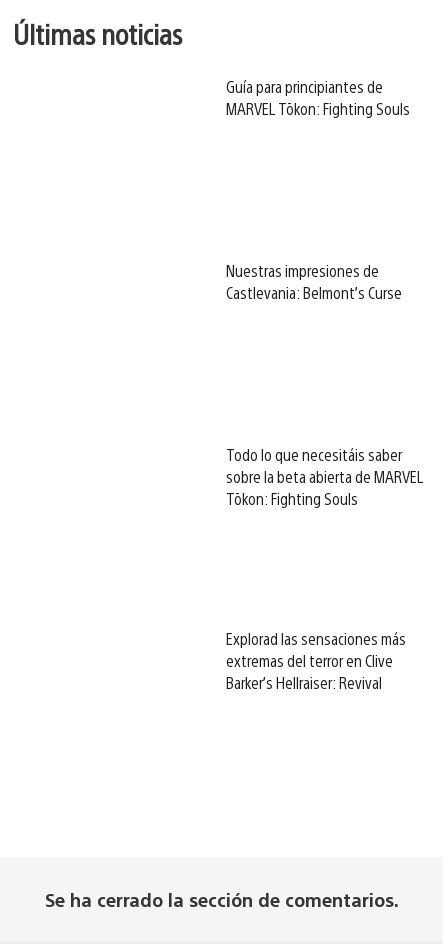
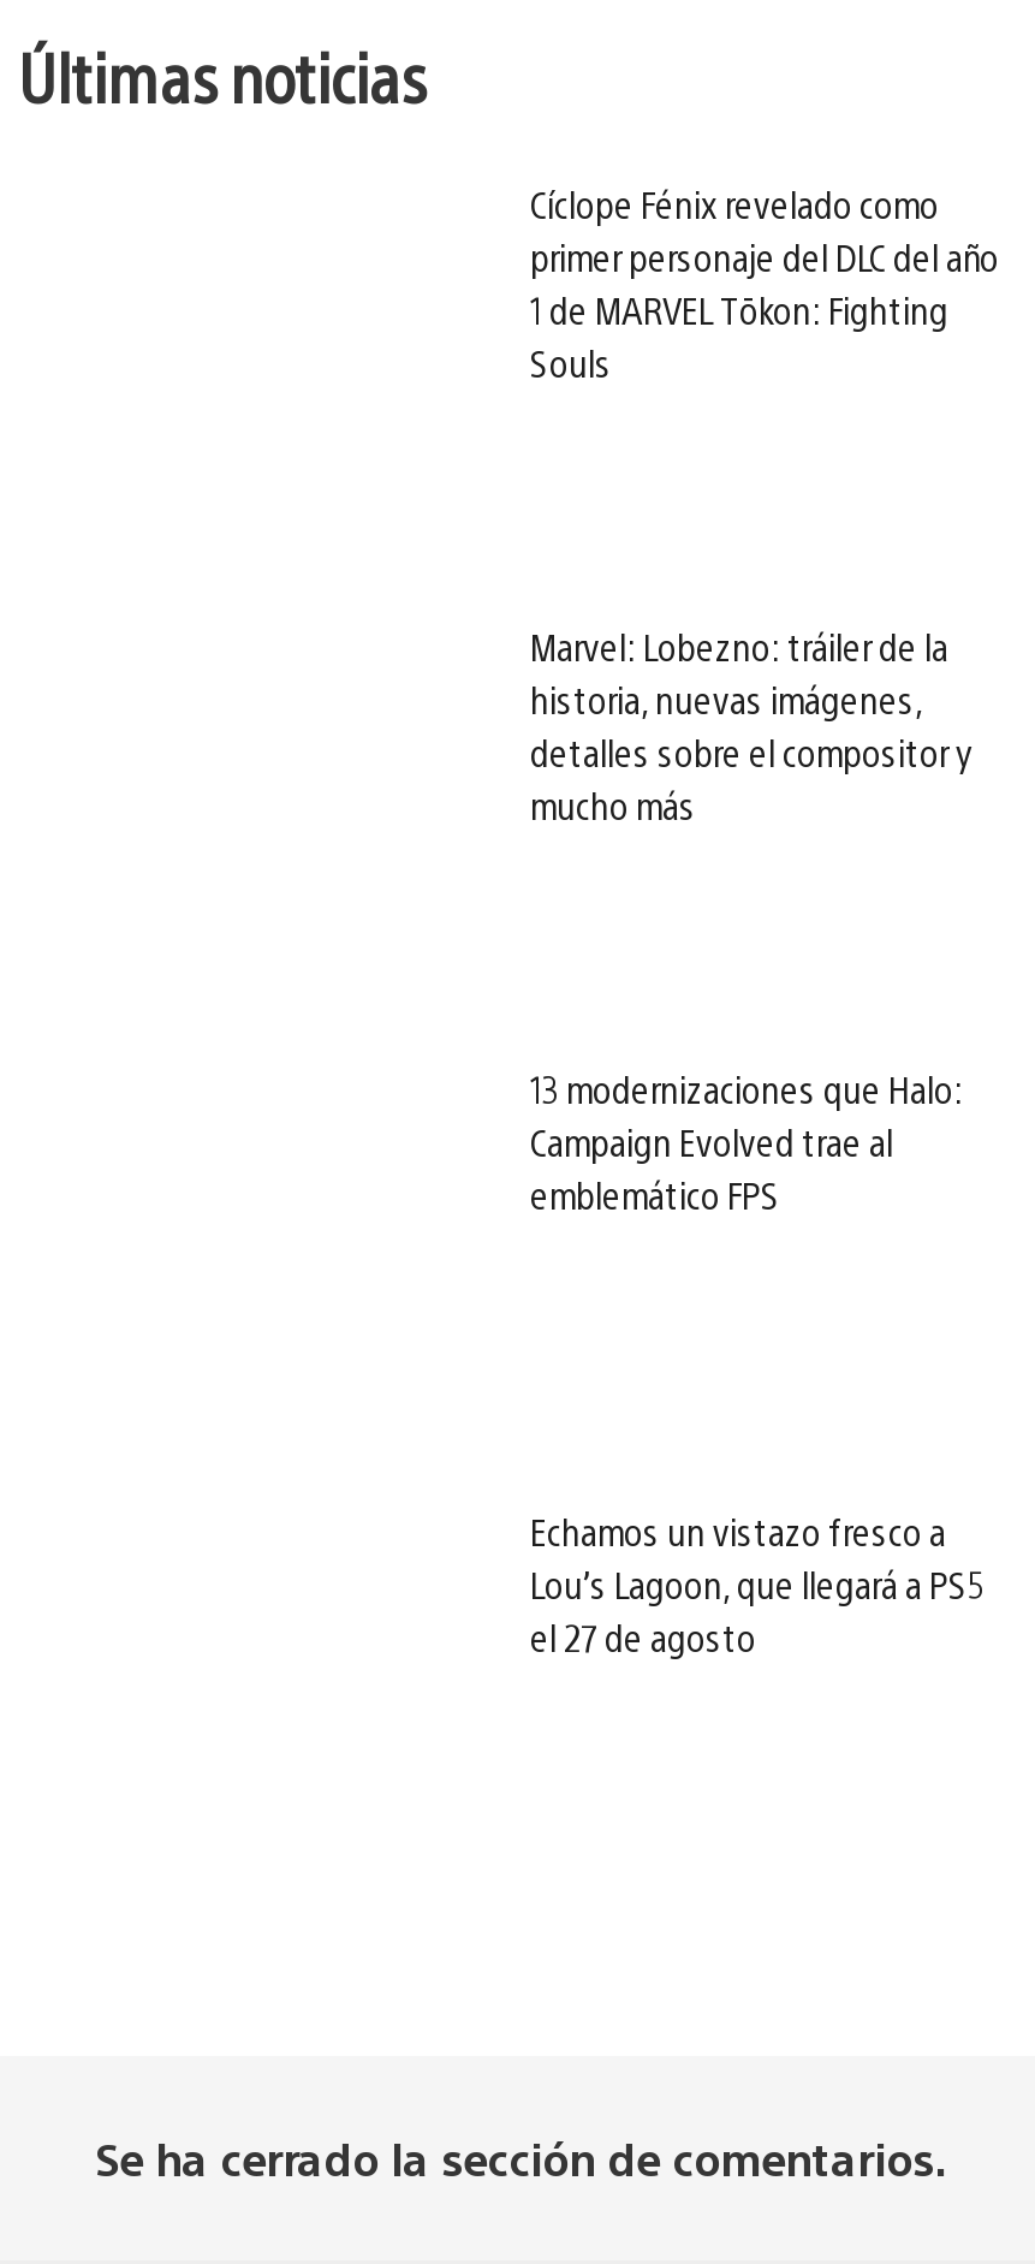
- Guía para principiantes de
- MARVEL Tōkon: Fighting Souls
+ Cíclope Fénix revelado como
+ primer personaje del DLC del año
+ 1 de MARVEL Tōkon: Fighting
+ Souls

- Nuestras impresiones de
- Castlevania: Belmont’s Curse
+ Marvel: Lobezno: tráiler de la
+ historia, nuevas imágenes,
+ detalles sobre el compositor y
+ mucho más

- Todo lo que necesitáis saber
- sobre la beta abierta de MARVEL
- Tōkon: Fighting Souls
+ 13 modernizaciones que Halo:
+ Campaign Evolved trae al
+ emblemático FPS

- Explorad las sensaciones más
- extremas del terror en Clive
- Barker’s Hellraiser: Revival
+ Echamos un vistazo fresco a
+ Lou’s Lagoon, que llegará a PS5
+ el 27 de agosto
